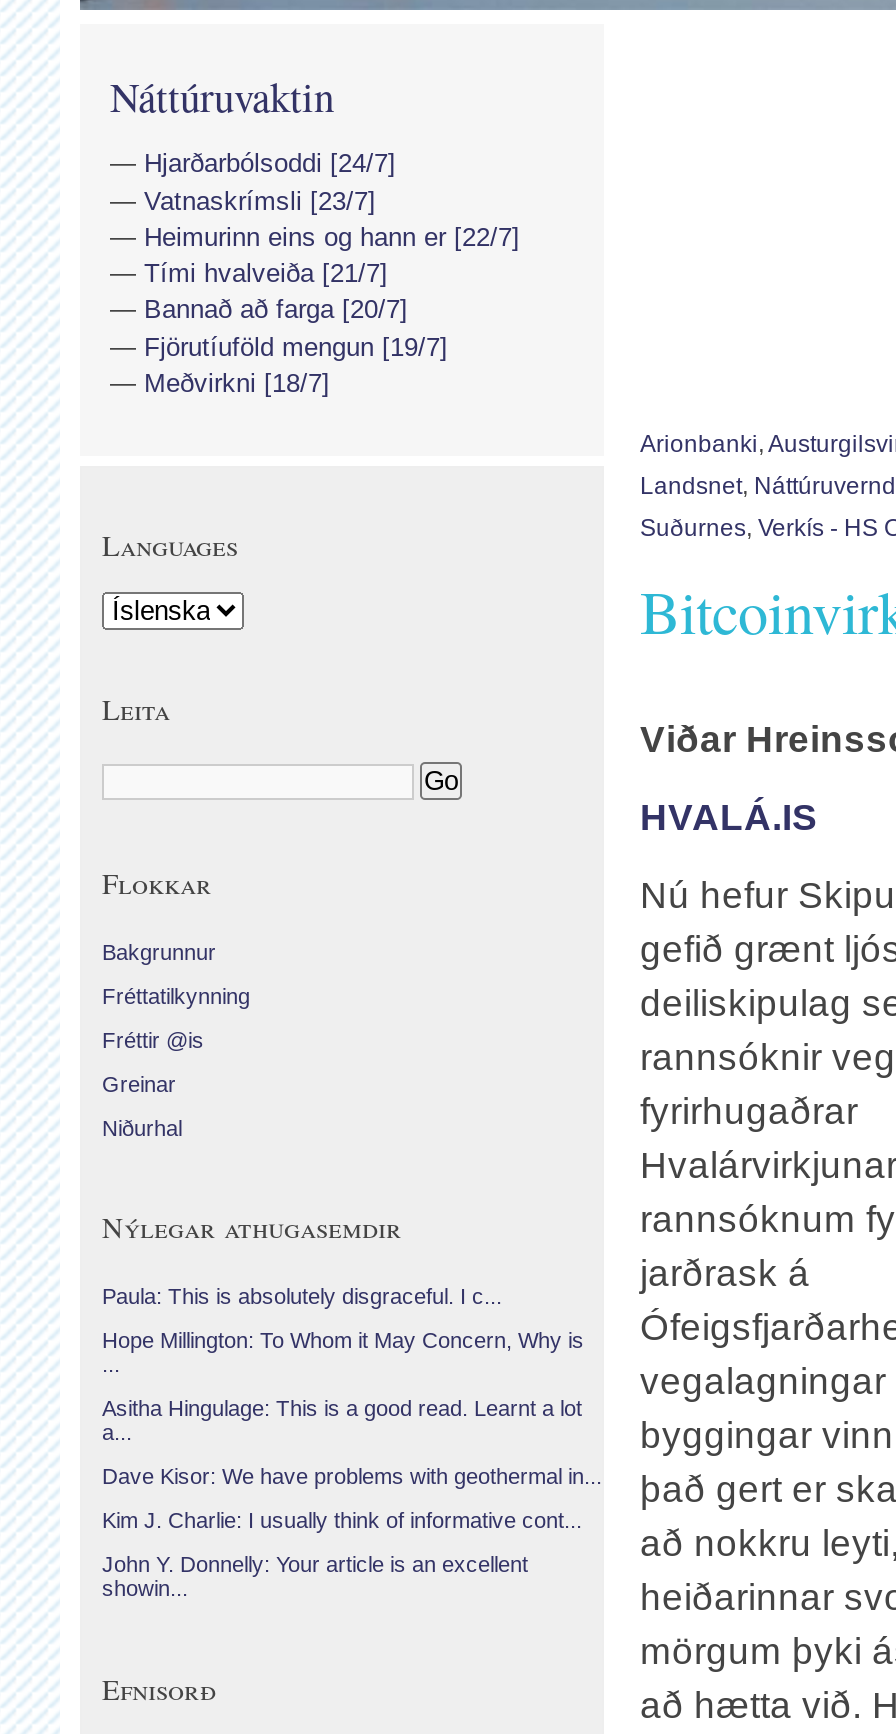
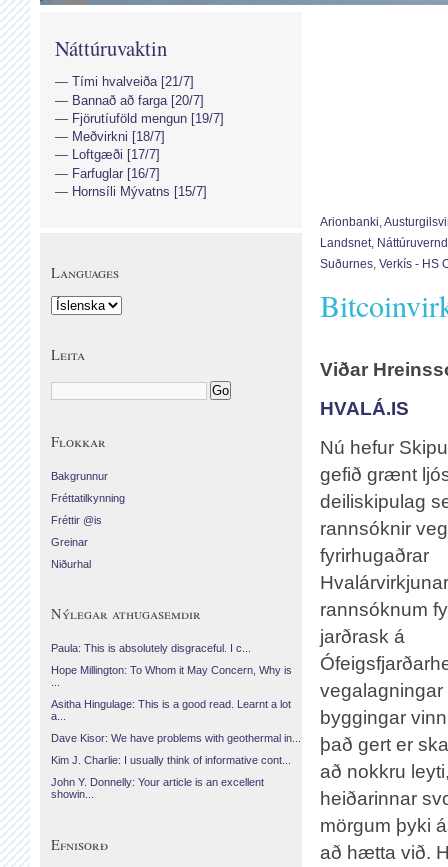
- Hjarðarbólsoddi [24/7]
- Vatnaskrímsli [23/7]
- Heimurinn eins og hann er [22/7]

moved up: Tími hvalveiða [21/7] | Bannað að farga [20/7] | Fjörutíuföld mengun [19/7] | Meðvirkni [18/7]

+ Loftgæði [17/7]
+ Farfuglar [16/7]
+ Hornsíli Mývatns [15/7]
